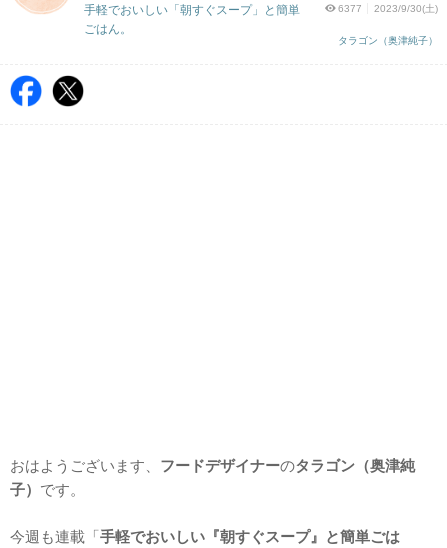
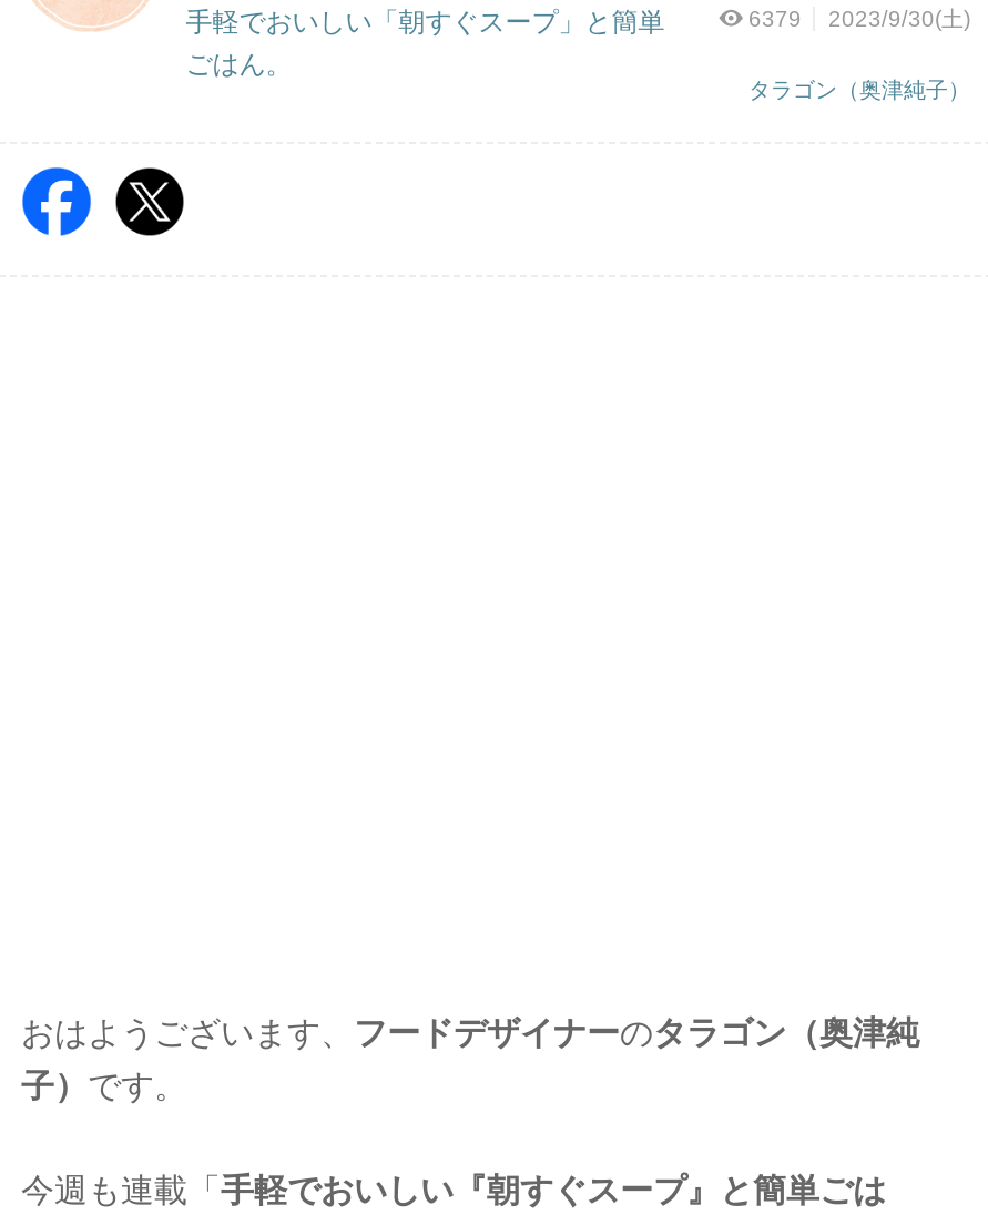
- 6377 2023/9/30(土)
+ 6379 2023/9/30(土)
